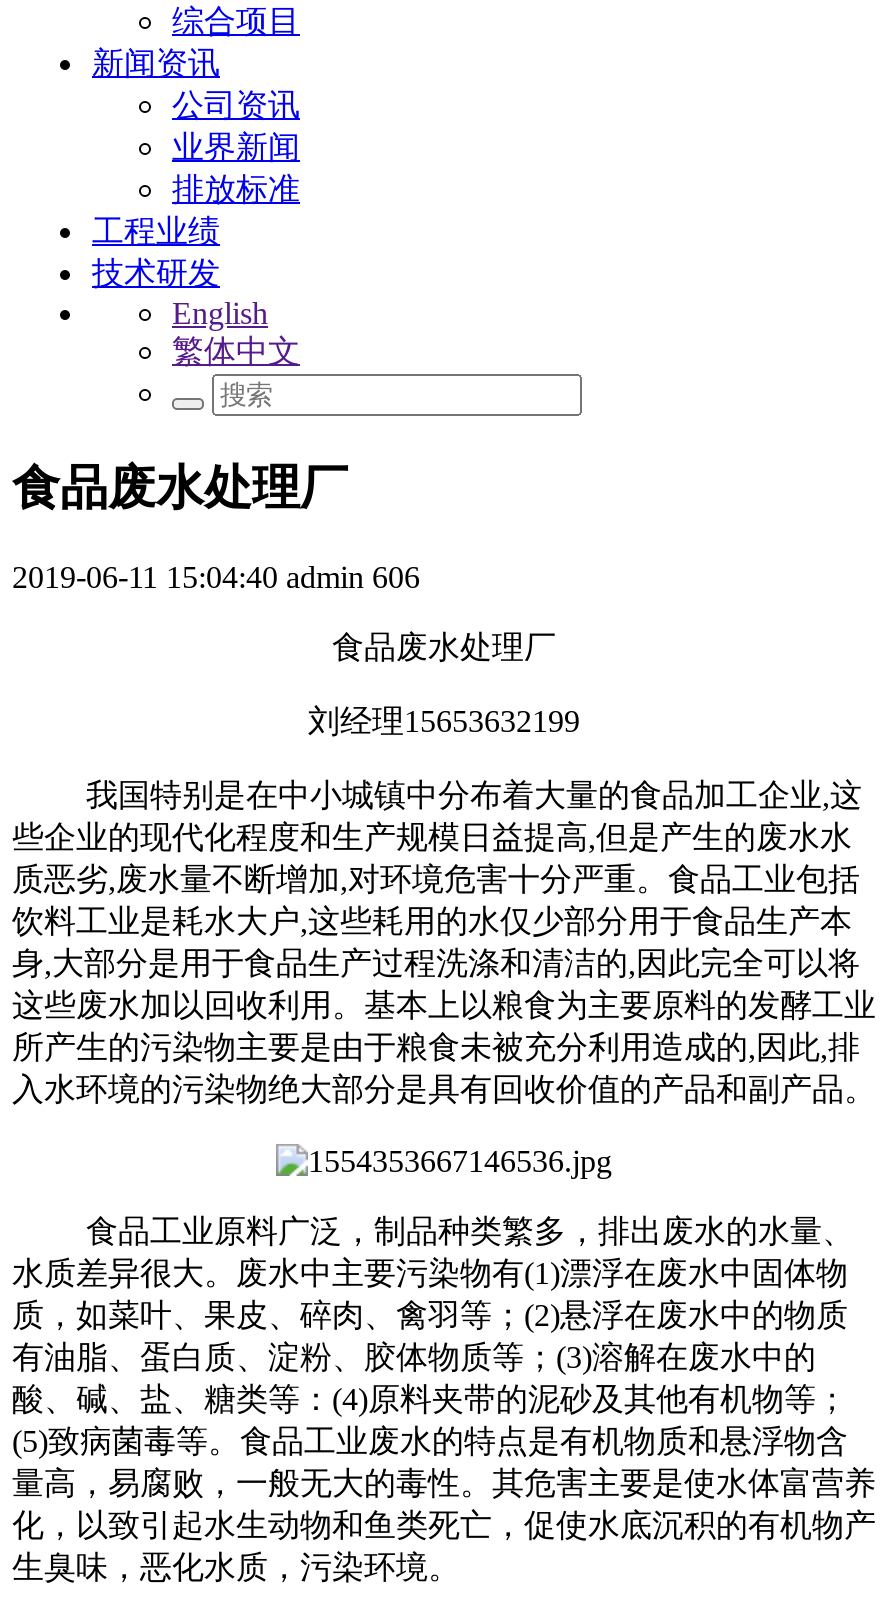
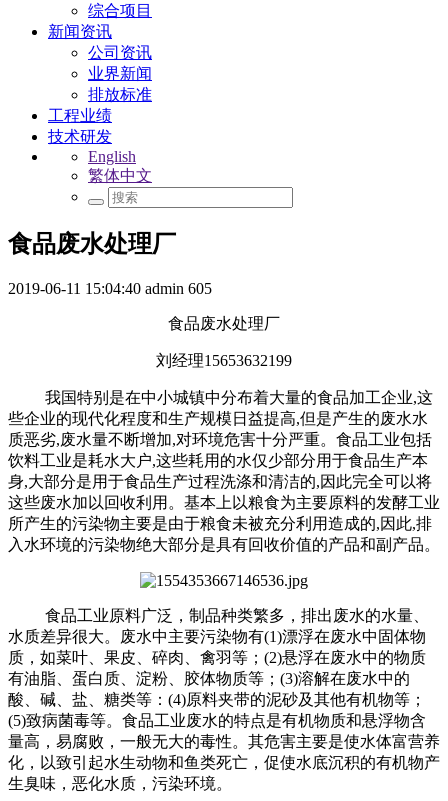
- 2019-06-11 15:04:40 admin 606
+ 2019-06-11 15:04:40 admin 605
